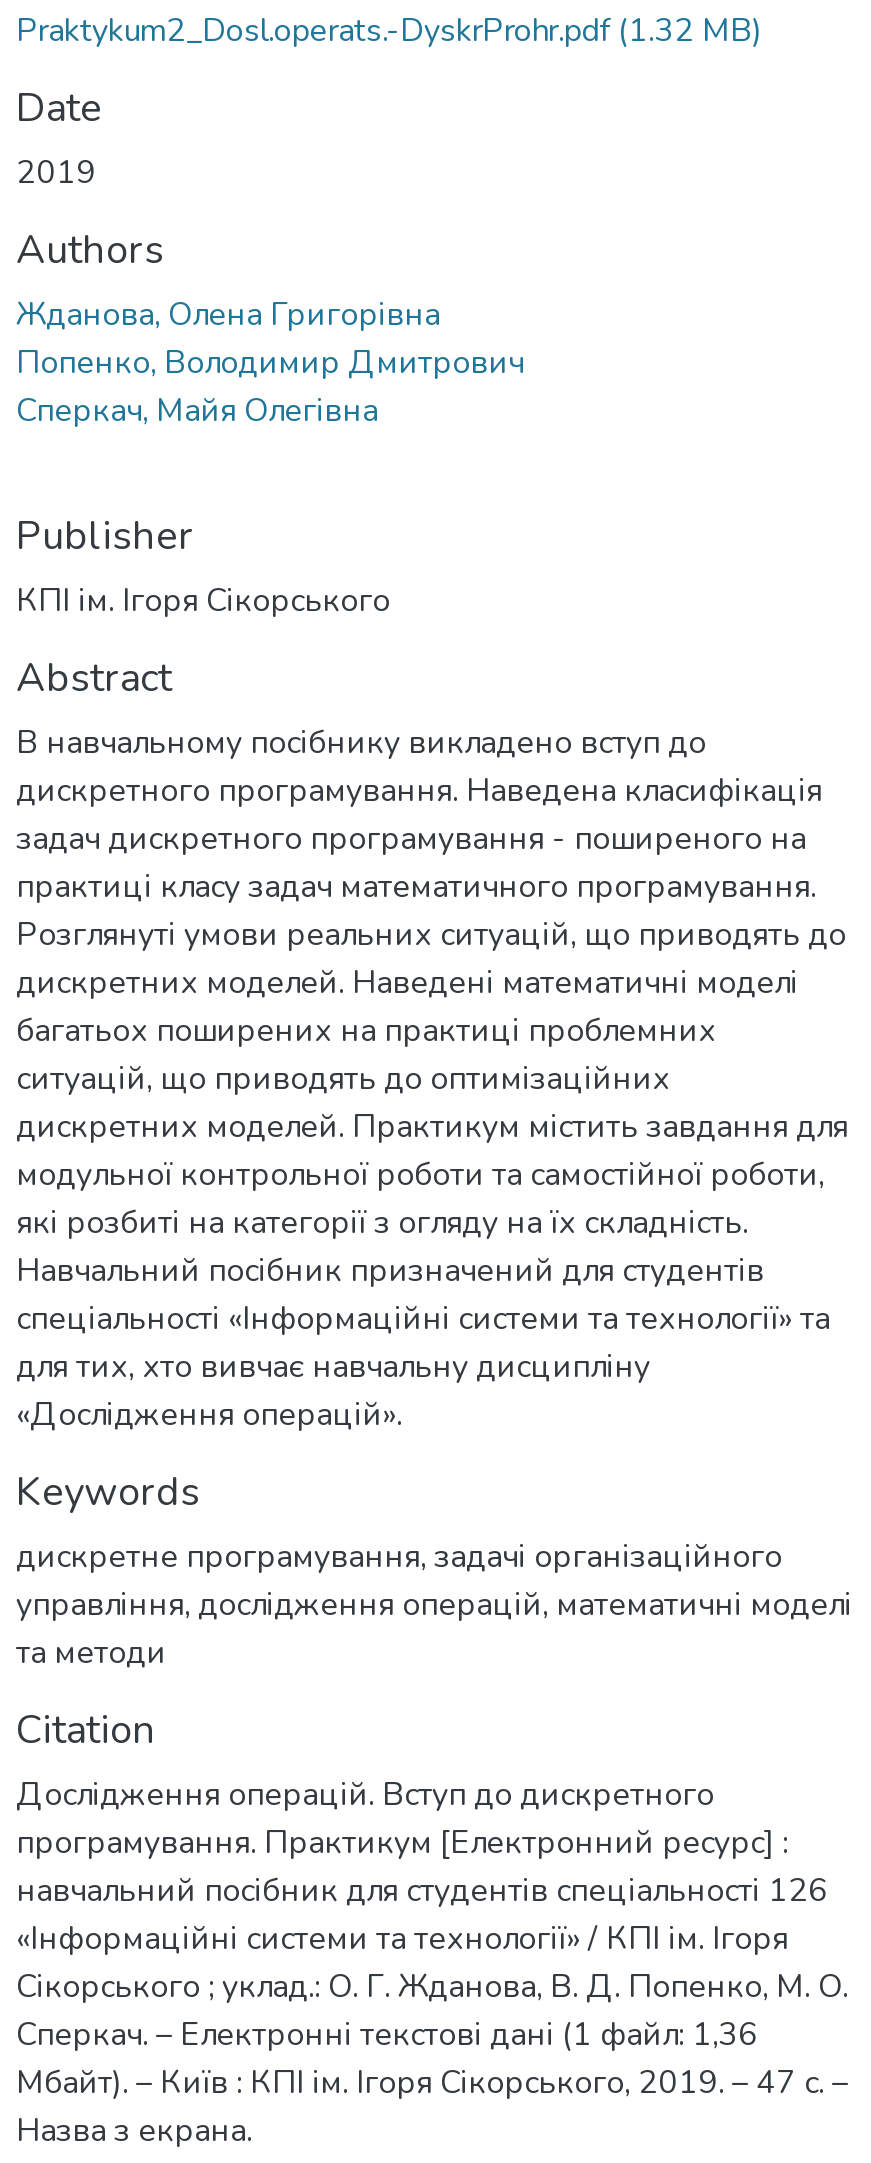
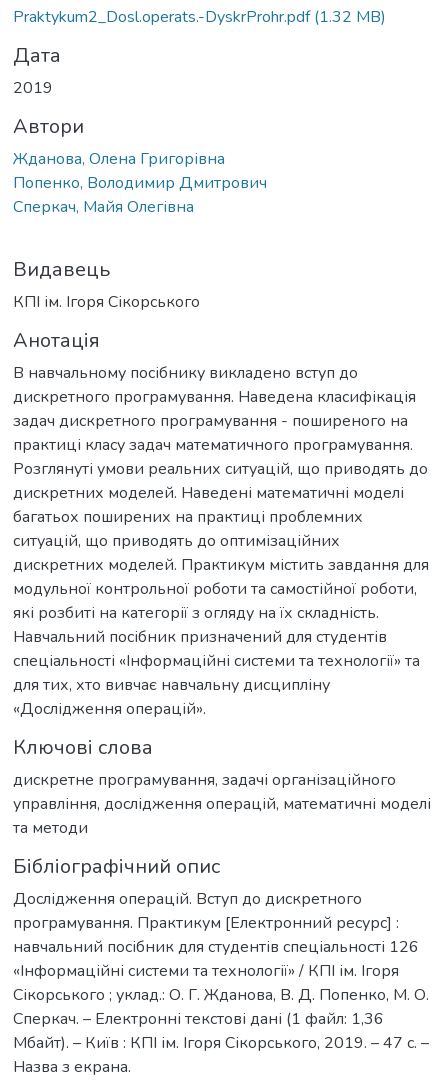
- Date
+ Дата

- Authors
+ Автори

- Publisher
+ Видавець

- Abstract
+ Анотація

- Keywords
+ Ключові слова

- Citation
+ Бібліографічний опис
